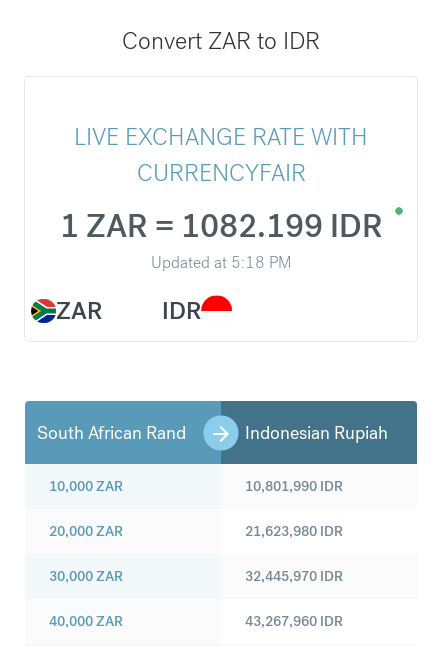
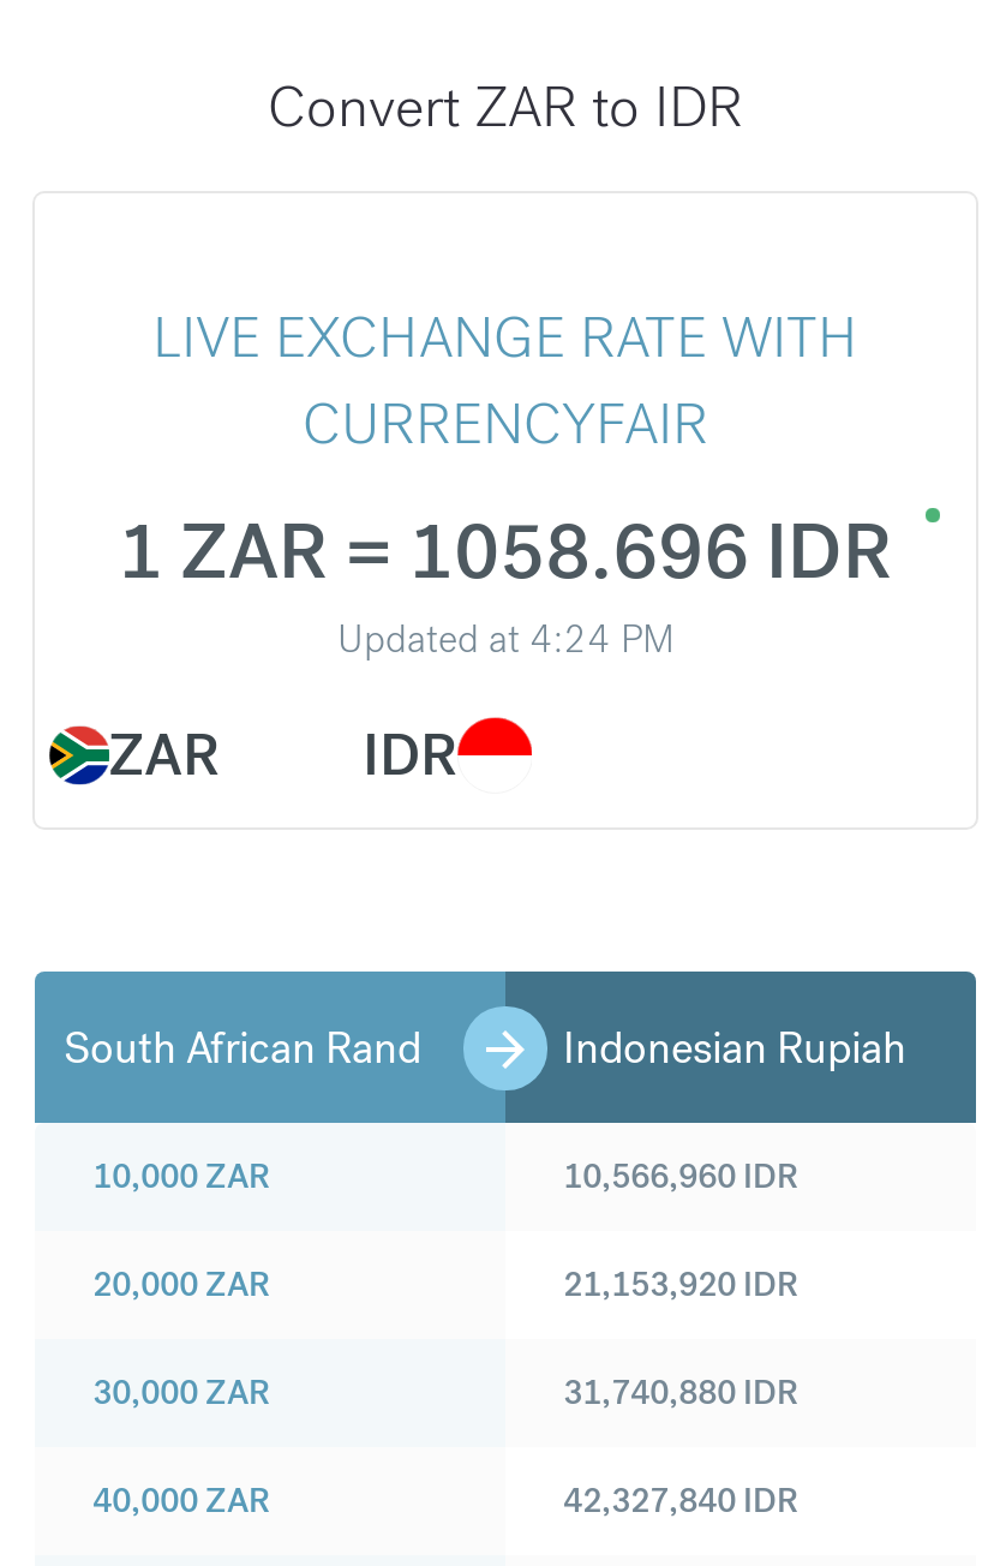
- 1 ZAR = 1082.199 IDR
+ 1 ZAR = 1058.696 IDR

- Updated at 5:18 PM
+ Updated at 4:24 PM

- 10,801,990 IDR
+ 10,566,960 IDR

- 21,623,980 IDR
+ 21,153,920 IDR

- 32,445,970 IDR
+ 31,740,880 IDR

- 43,267,960 IDR
+ 42,327,840 IDR
